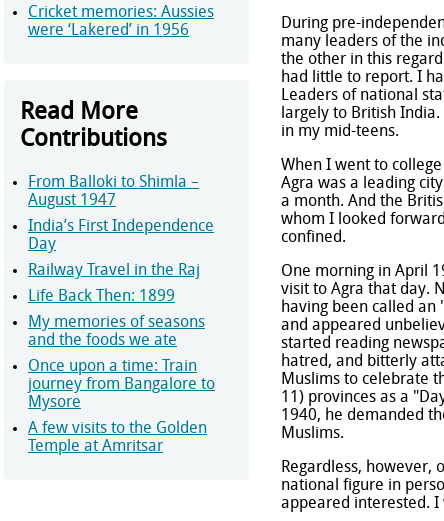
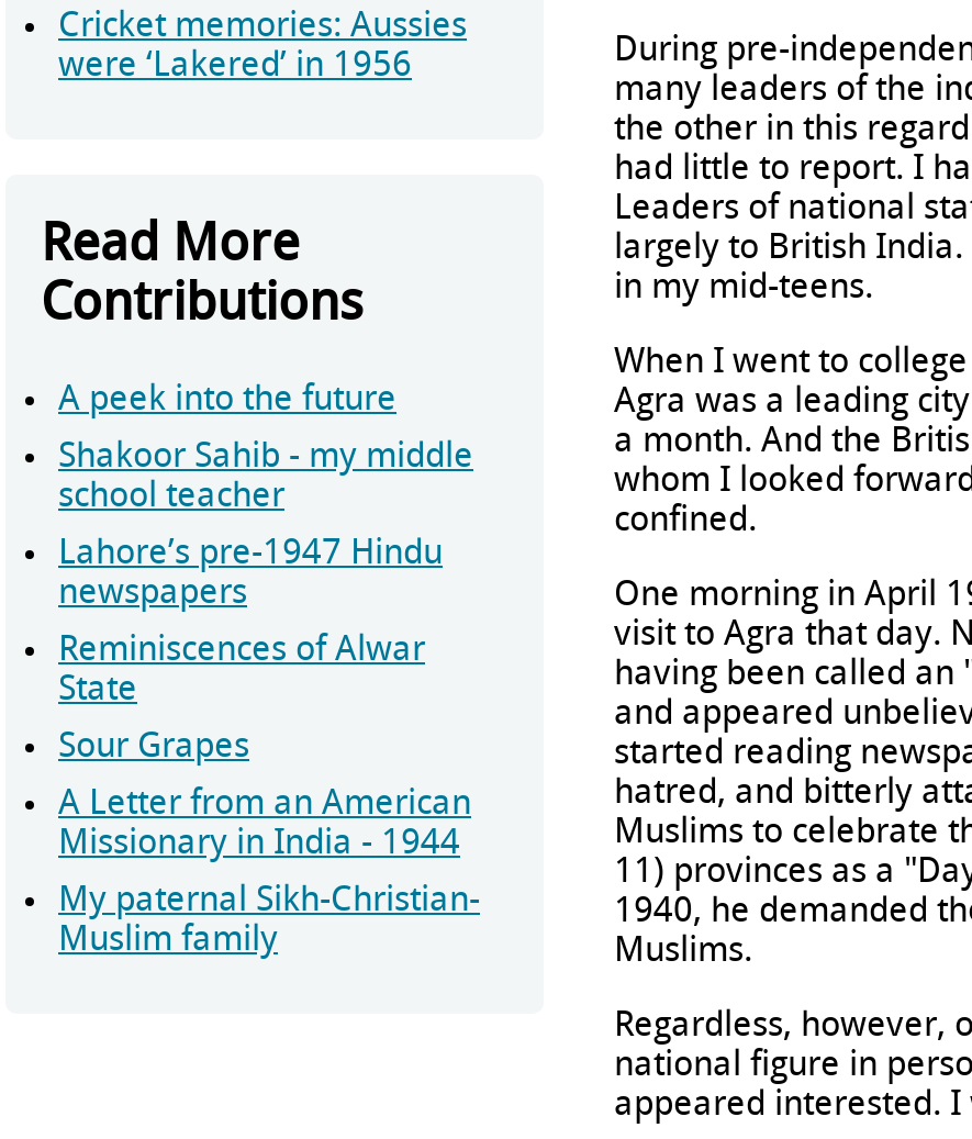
- From Balloki to Shimla –
- August 1947
+ A peek into the future

- India’s First Independence
- Day
+ Shakoor Sahib - my middle
+ school teacher

- Railway Travel in the Raj
+ Lahore’s pre-1947 Hindu
+ newspapers

- Life Back Then: 1899
+ Reminiscences of Alwar
+ State

- My memories of seasons
- and the foods we ate
+ Sour Grapes

- Once upon a time: Train
- journey from Bangalore to
- Mysore
+ A Letter from an American
+ Missionary in India - 1944

- A few visits to the Golden
- Temple at Amritsar
+ My paternal Sikh-Christian-
+ Muslim family
